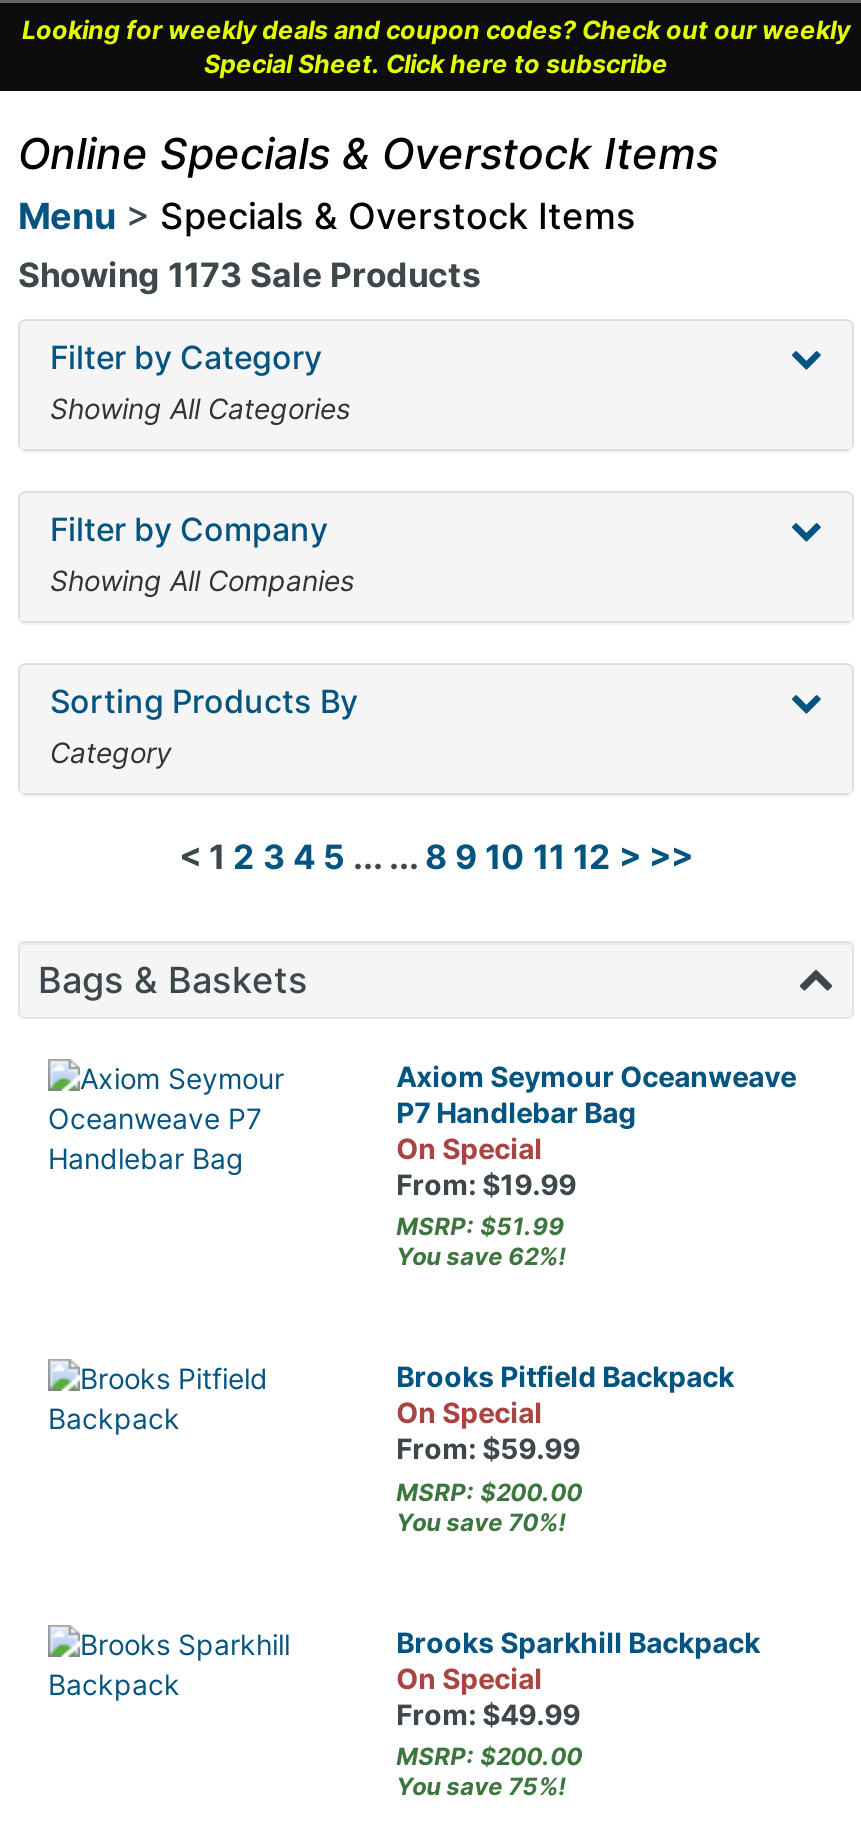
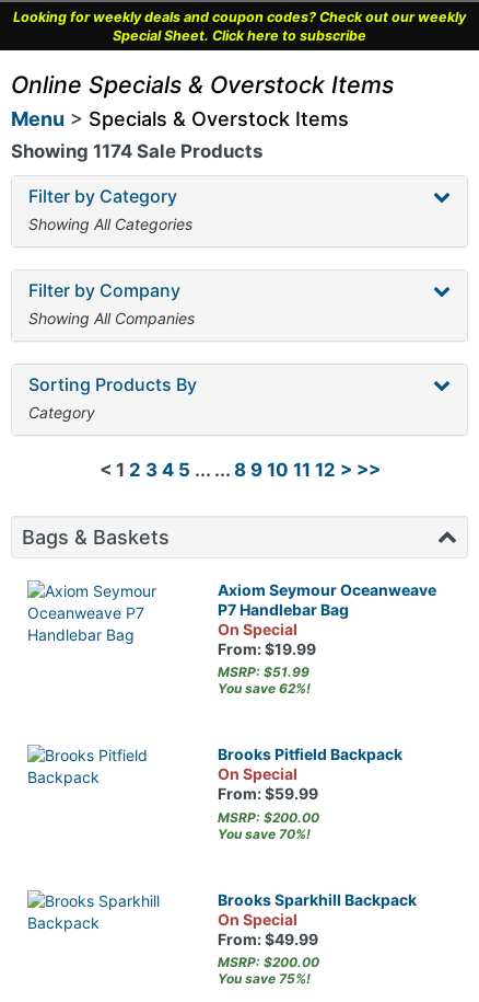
- Showing 1173 Sale Products
+ Showing 1174 Sale Products
